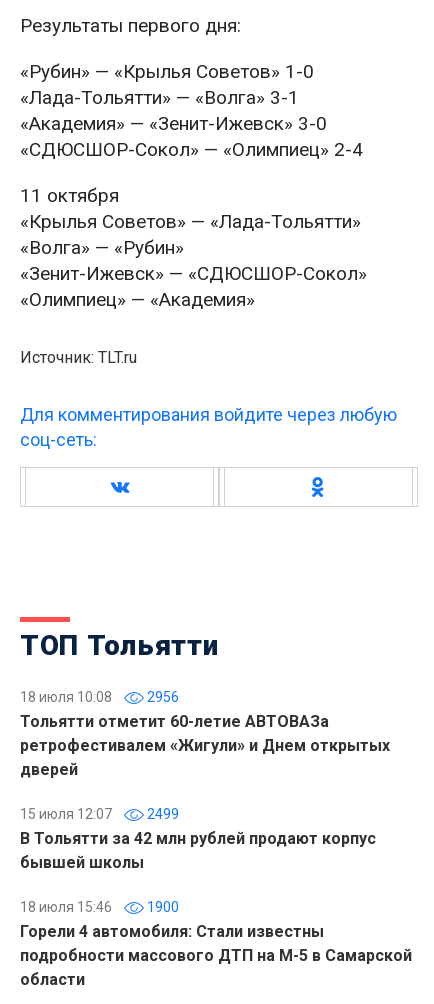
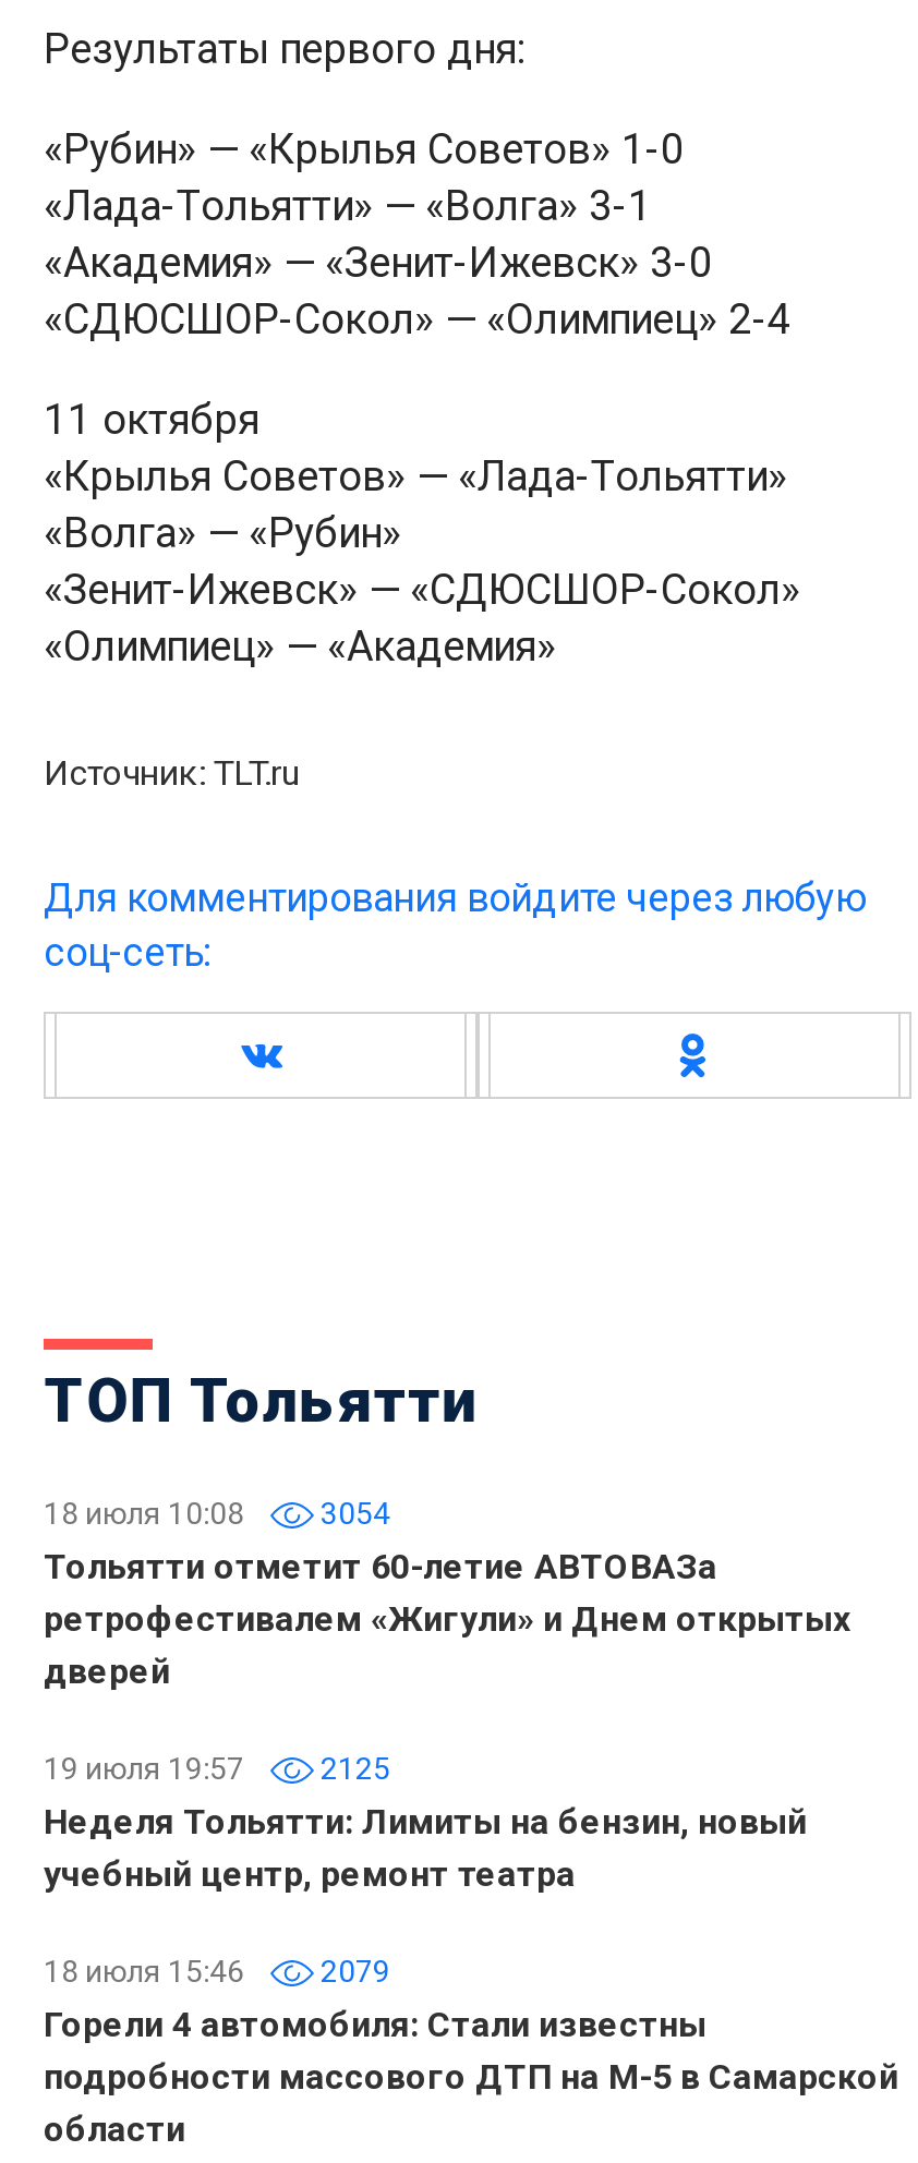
- 18 июля 10:08 2956
+ 18 июля 10:08 3054

- 15 июля 12:07
- 2499
- В Тольятти за 42 млн рублей продают корпус
- бывшей школы
+ 19 июля 19:57
+ 2125
+ Неделя Тольятти: Лимиты на бензин, новый
+ учебный центр, ремонт театра

- 18 июля 15:46 1900
+ 18 июля 15:46 2079
